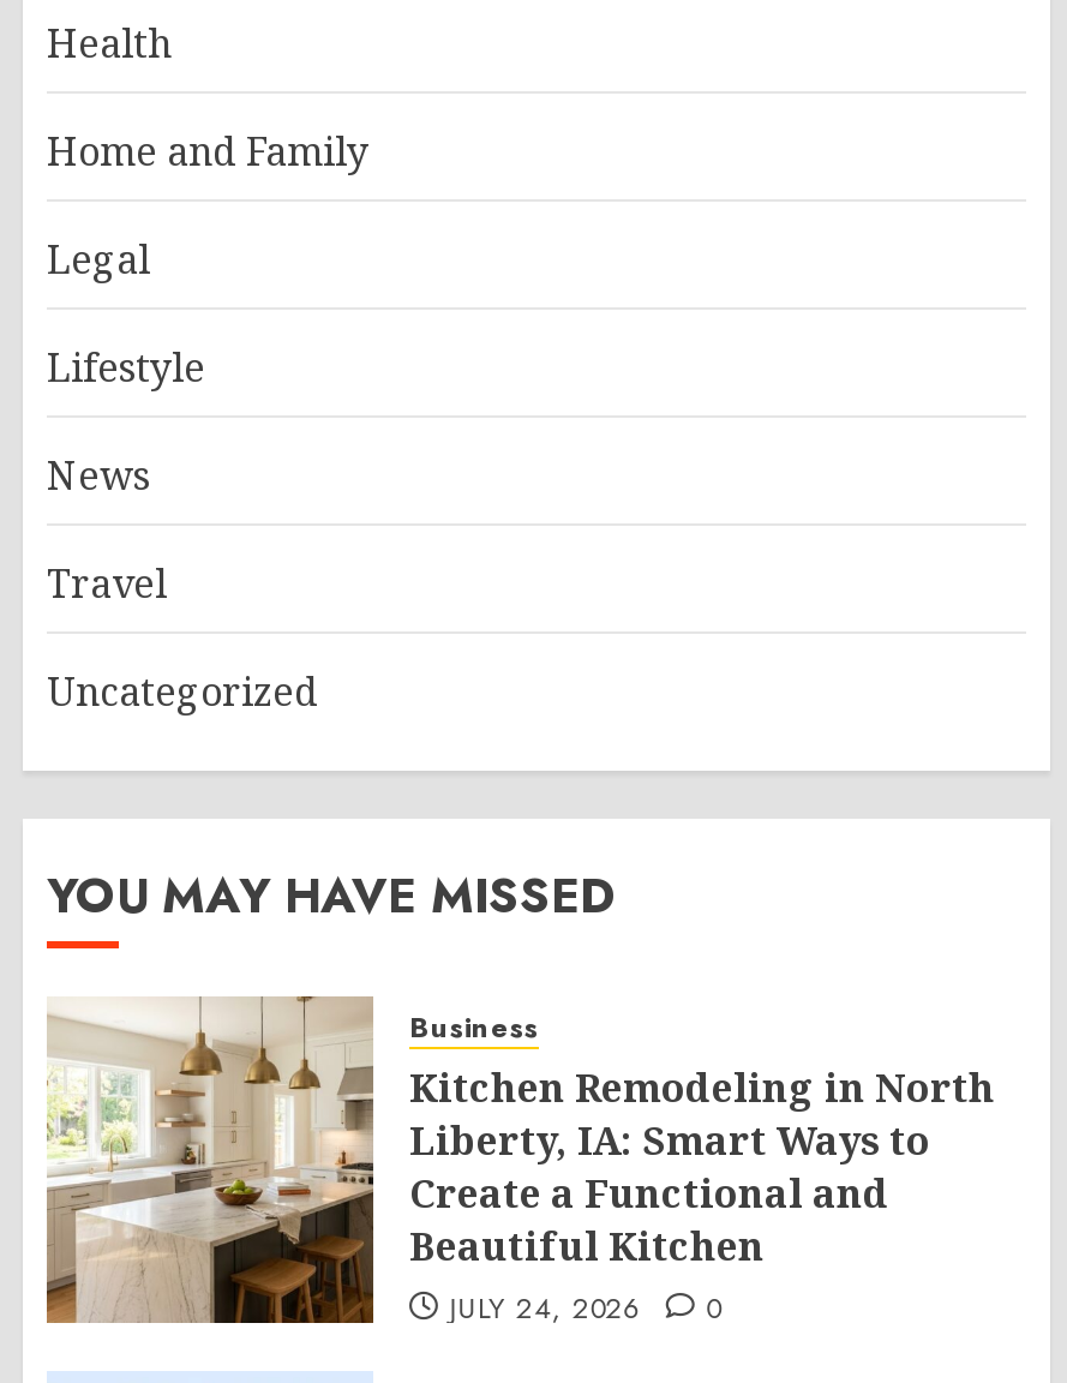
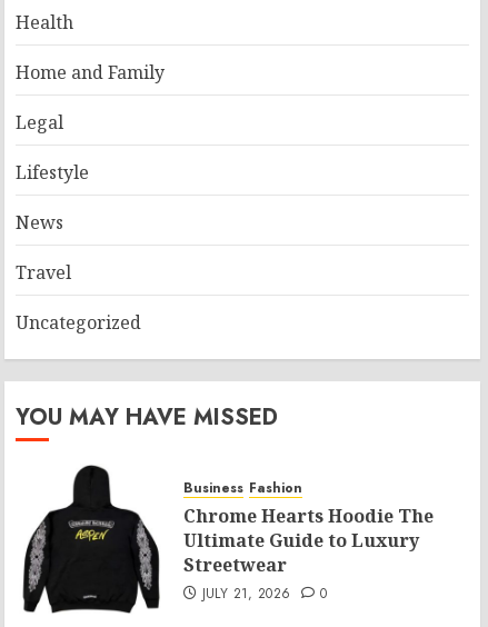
- [image]
- Business
- Kitchen Remodeling in North
- Liberty, IA: Smart Ways to
- Create a Functional and
- Beautiful Kitchen
- JULY 24, 2026
+ [image]
+ Business Fashion
+ Chrome Hearts Hoodie The
+ Ultimate Guide to Luxury
+ Streetwear
+ JULY 21, 2026
